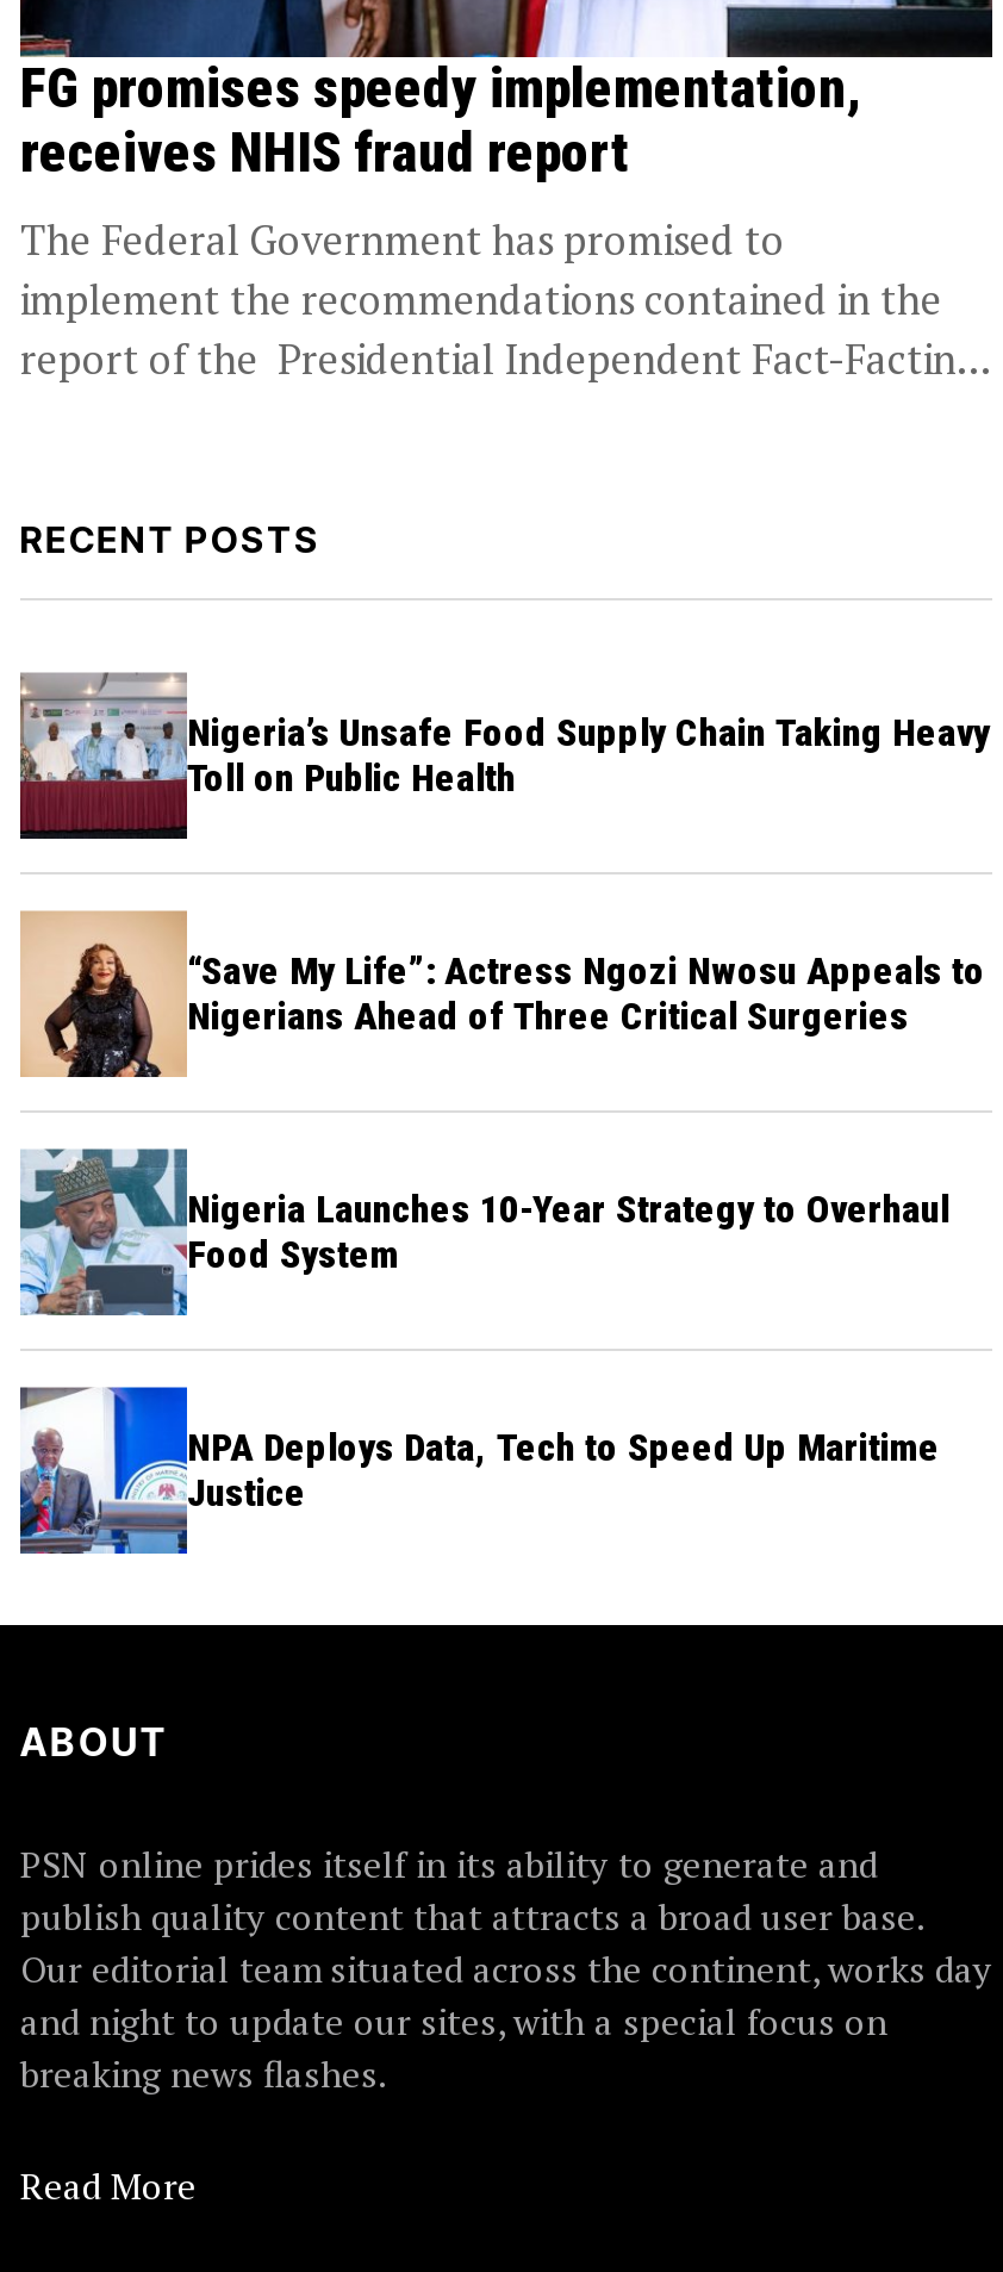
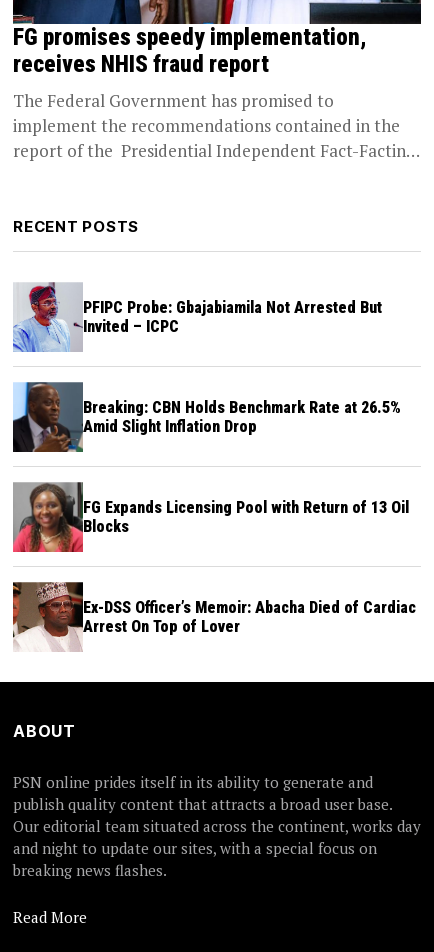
- [image]
- Nigeria’s Unsafe Food Supply Chain Taking Heavy
- Toll on Public Health
+ [image]
+ PFIPC Probe: Gbajabiamila Not Arrested But
+ Invited – ICPC

- [image]
- “Save My Life”: Actress Ngozi Nwosu Appeals to
- Nigerians Ahead of Three Critical Surgeries
+ [image]
+ Breaking: CBN Holds Benchmark Rate at 26.5%
+ Amid Slight Inflation Drop

- [image]
- Nigeria Launches 10-Year Strategy to Overhaul
- Food System
+ [image]
+ FG Expands Licensing Pool with Return of 13 Oil
+ Blocks

- [image]
- NPA Deploys Data, Tech to Speed Up Maritime
- Justice
+ [image]
+ Ex-DSS Officer’s Memoir: Abacha Died of Cardiac
+ Arrest On Top of Lover
